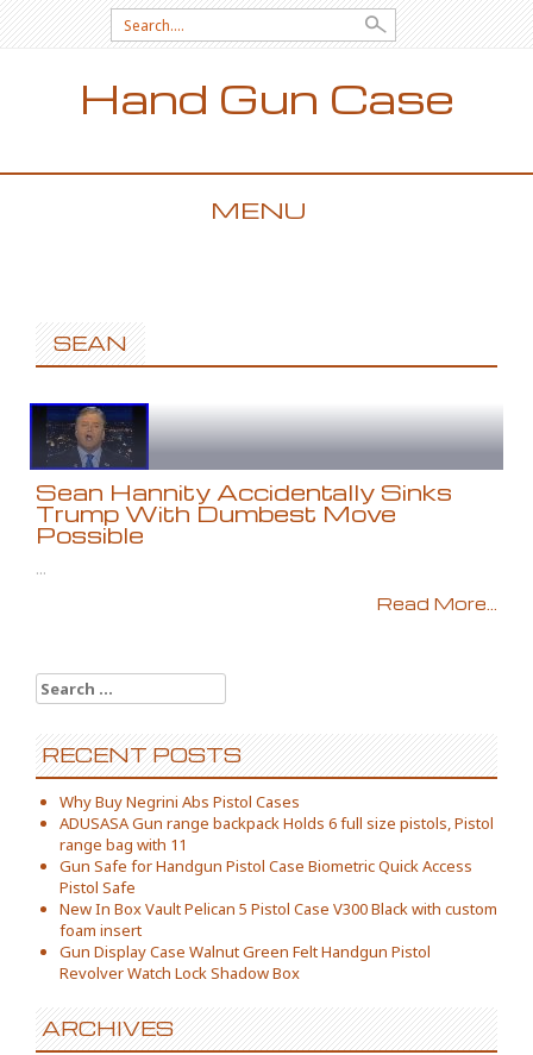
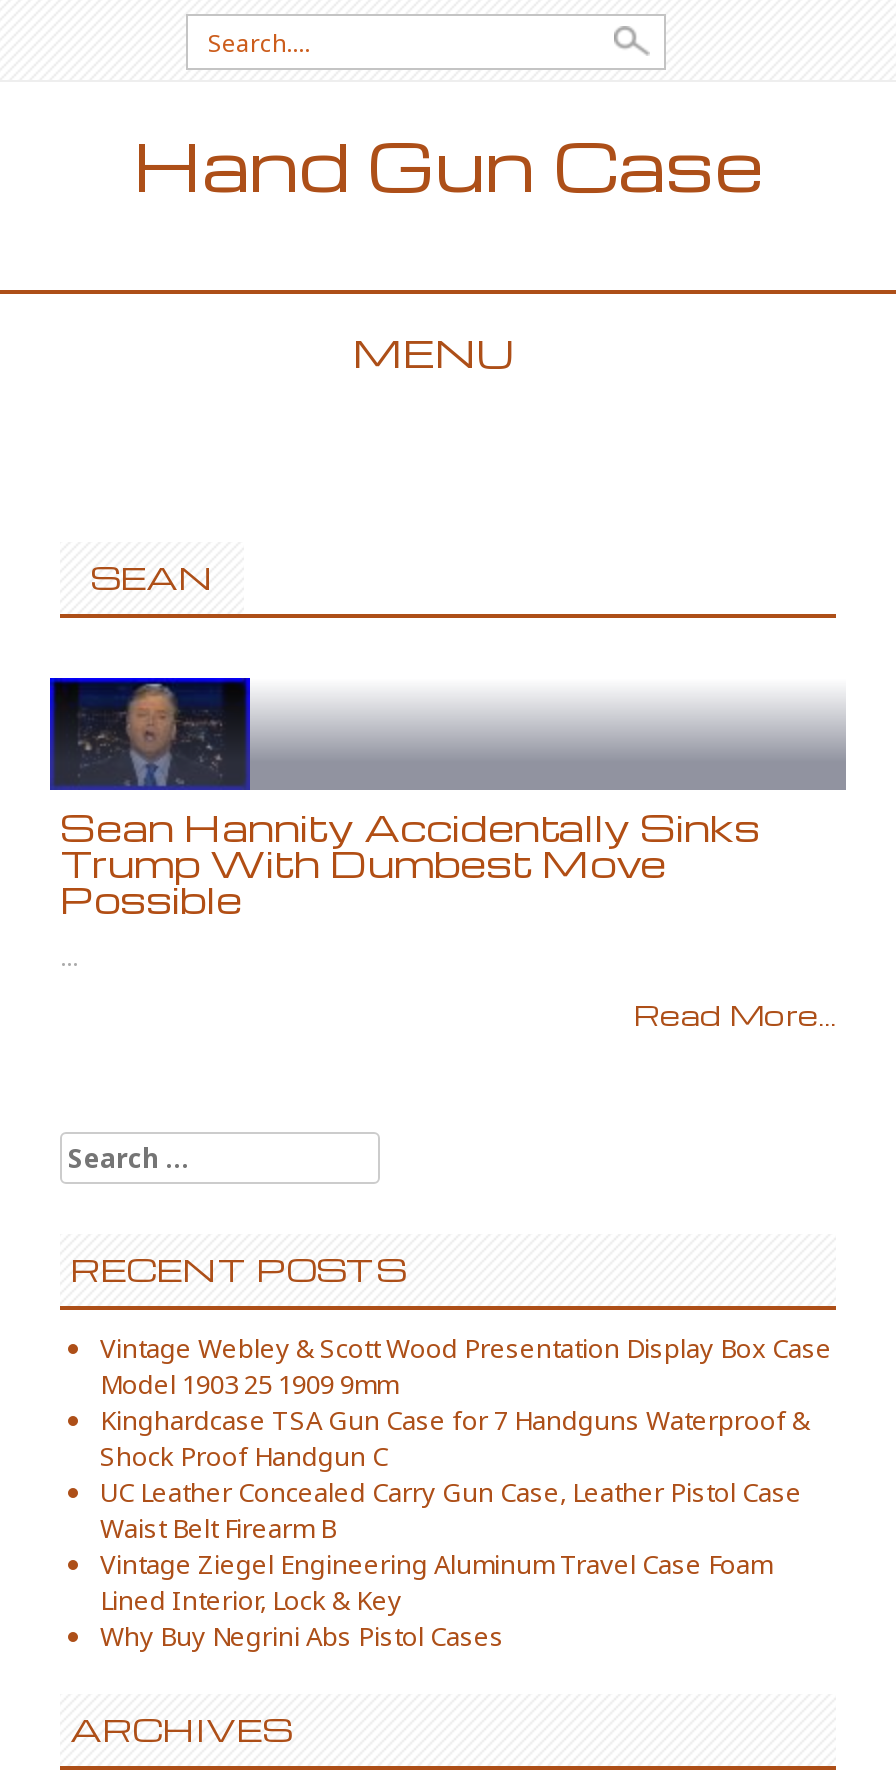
+ Vintage Webley & Scott Wood Presentation Display Box Case
+ Model 1903 25 1909 9mm
+ Kinghardcase TSA Gun Case for 7 Handguns Waterproof &
+ Shock Proof Handgun C
+ UC Leather Concealed Carry Gun Case, Leather Pistol Case
+ Waist Belt Firearm B
+ Vintage Ziegel Engineering Aluminum Travel Case Foam
+ Lined Interior, Lock & Key

moved down: Why Buy Negrini Abs Pistol Cases

- ADUSASA Gun range backpack Holds 6 full size pistols, Pistol
- range bag with 11
- Gun Safe for Handgun Pistol Case Biometric Quick Access
- Pistol Safe
- New In Box Vault Pelican 5 Pistol Case V300 Black with custom
- foam insert
- Gun Display Case Walnut Green Felt Handgun Pistol
- Revolver Watch Lock Shadow Box
